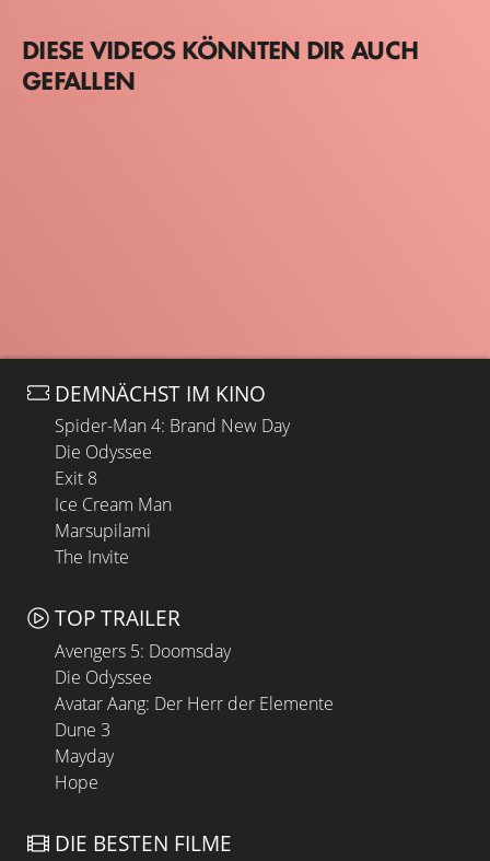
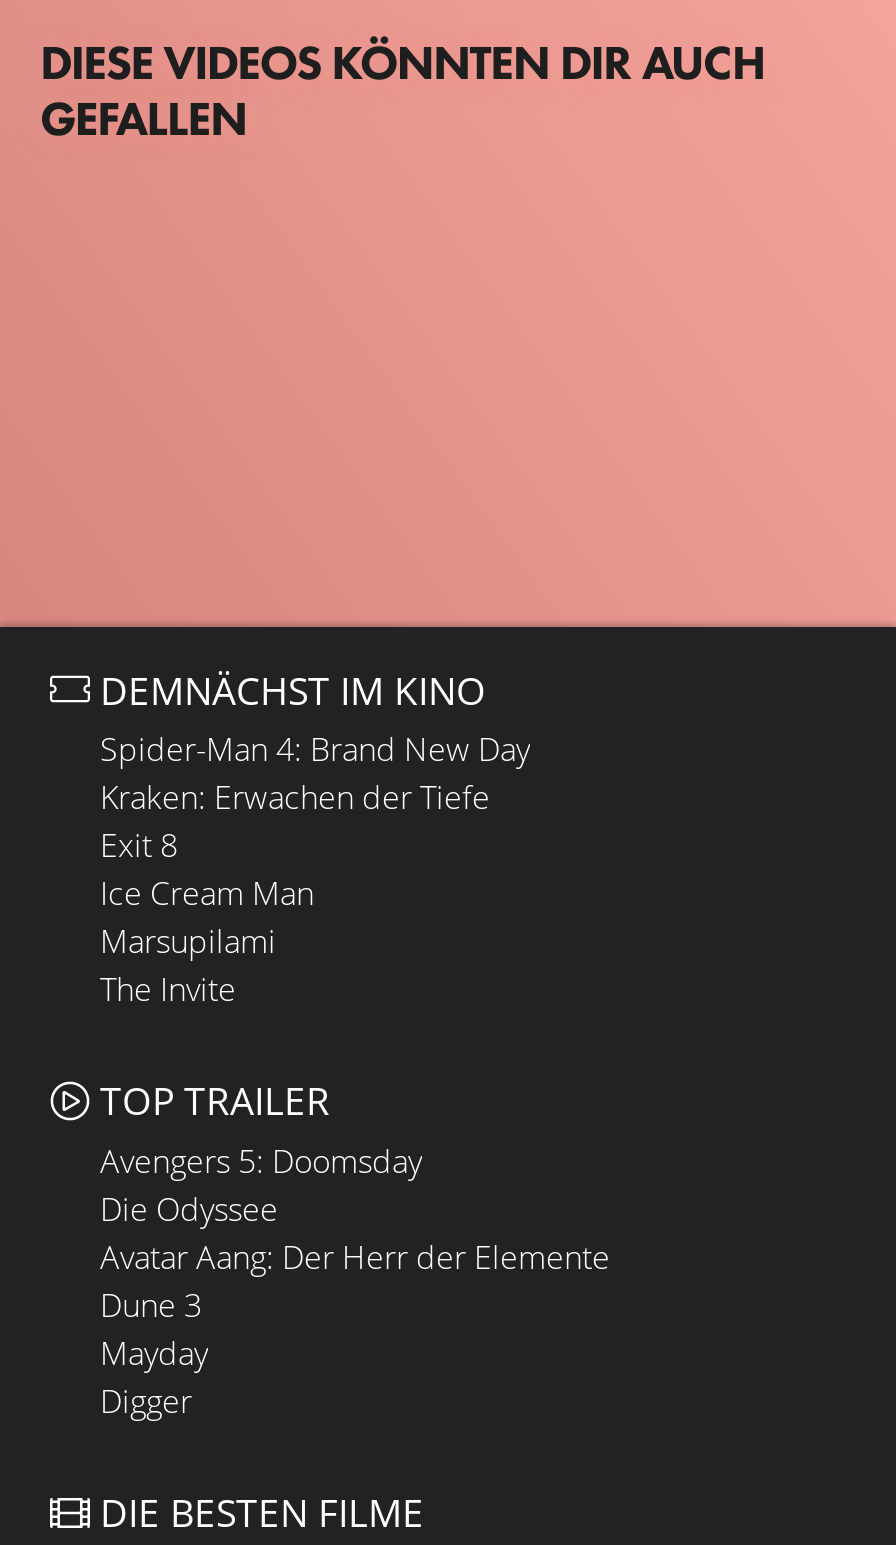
- Die Odyssee
+ Kraken: Erwachen der Tiefe

- Hope
+ Digger
